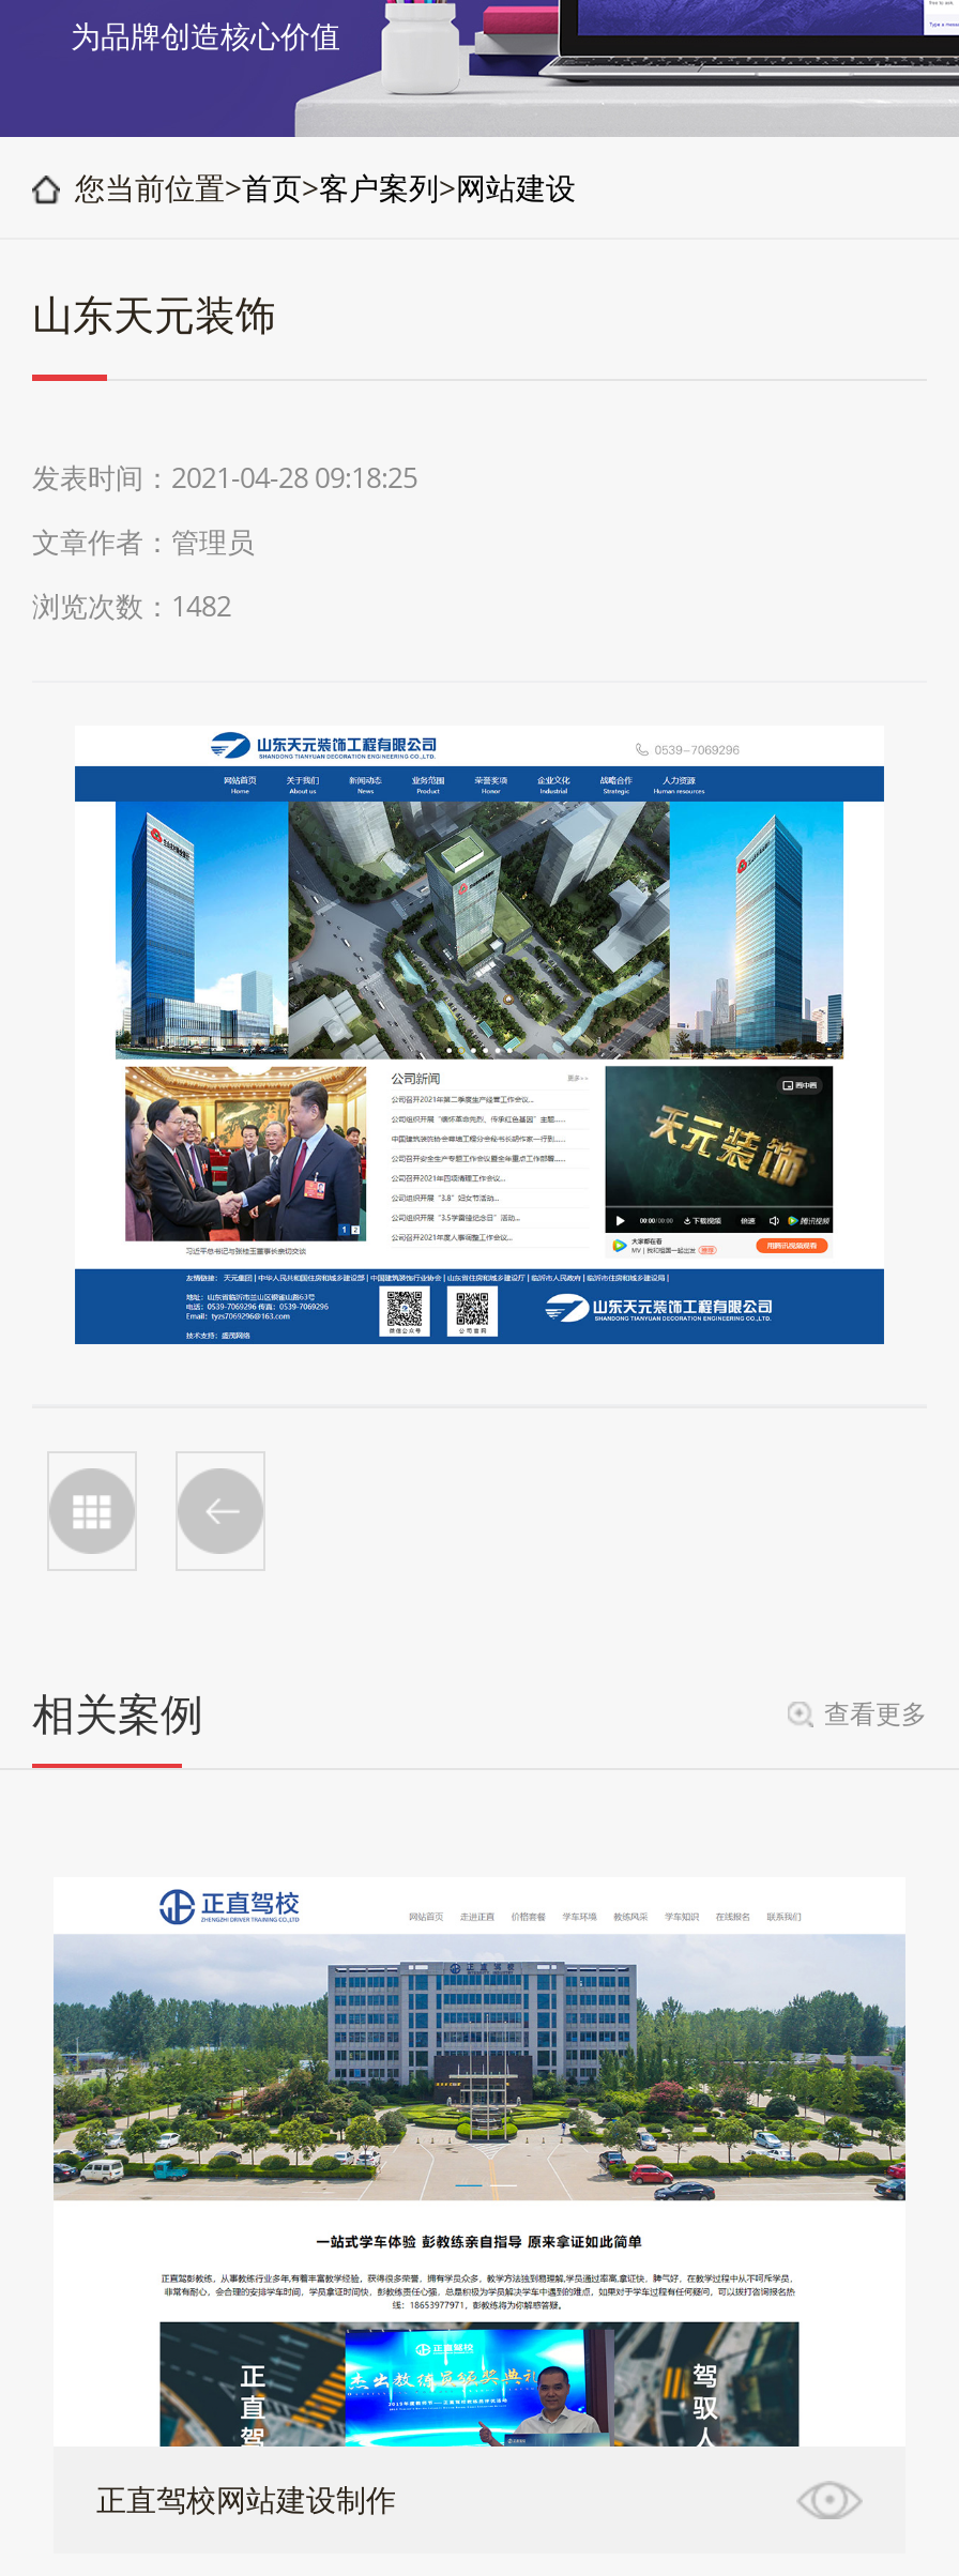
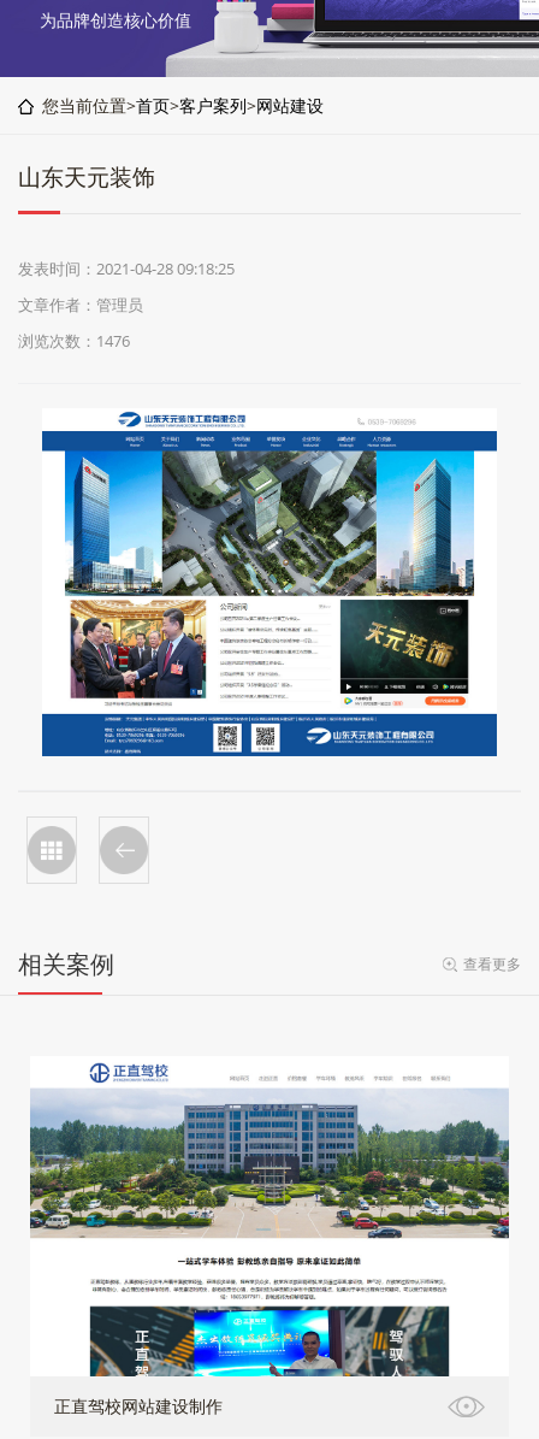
- 浏览次数：1482
+ 浏览次数：1476
